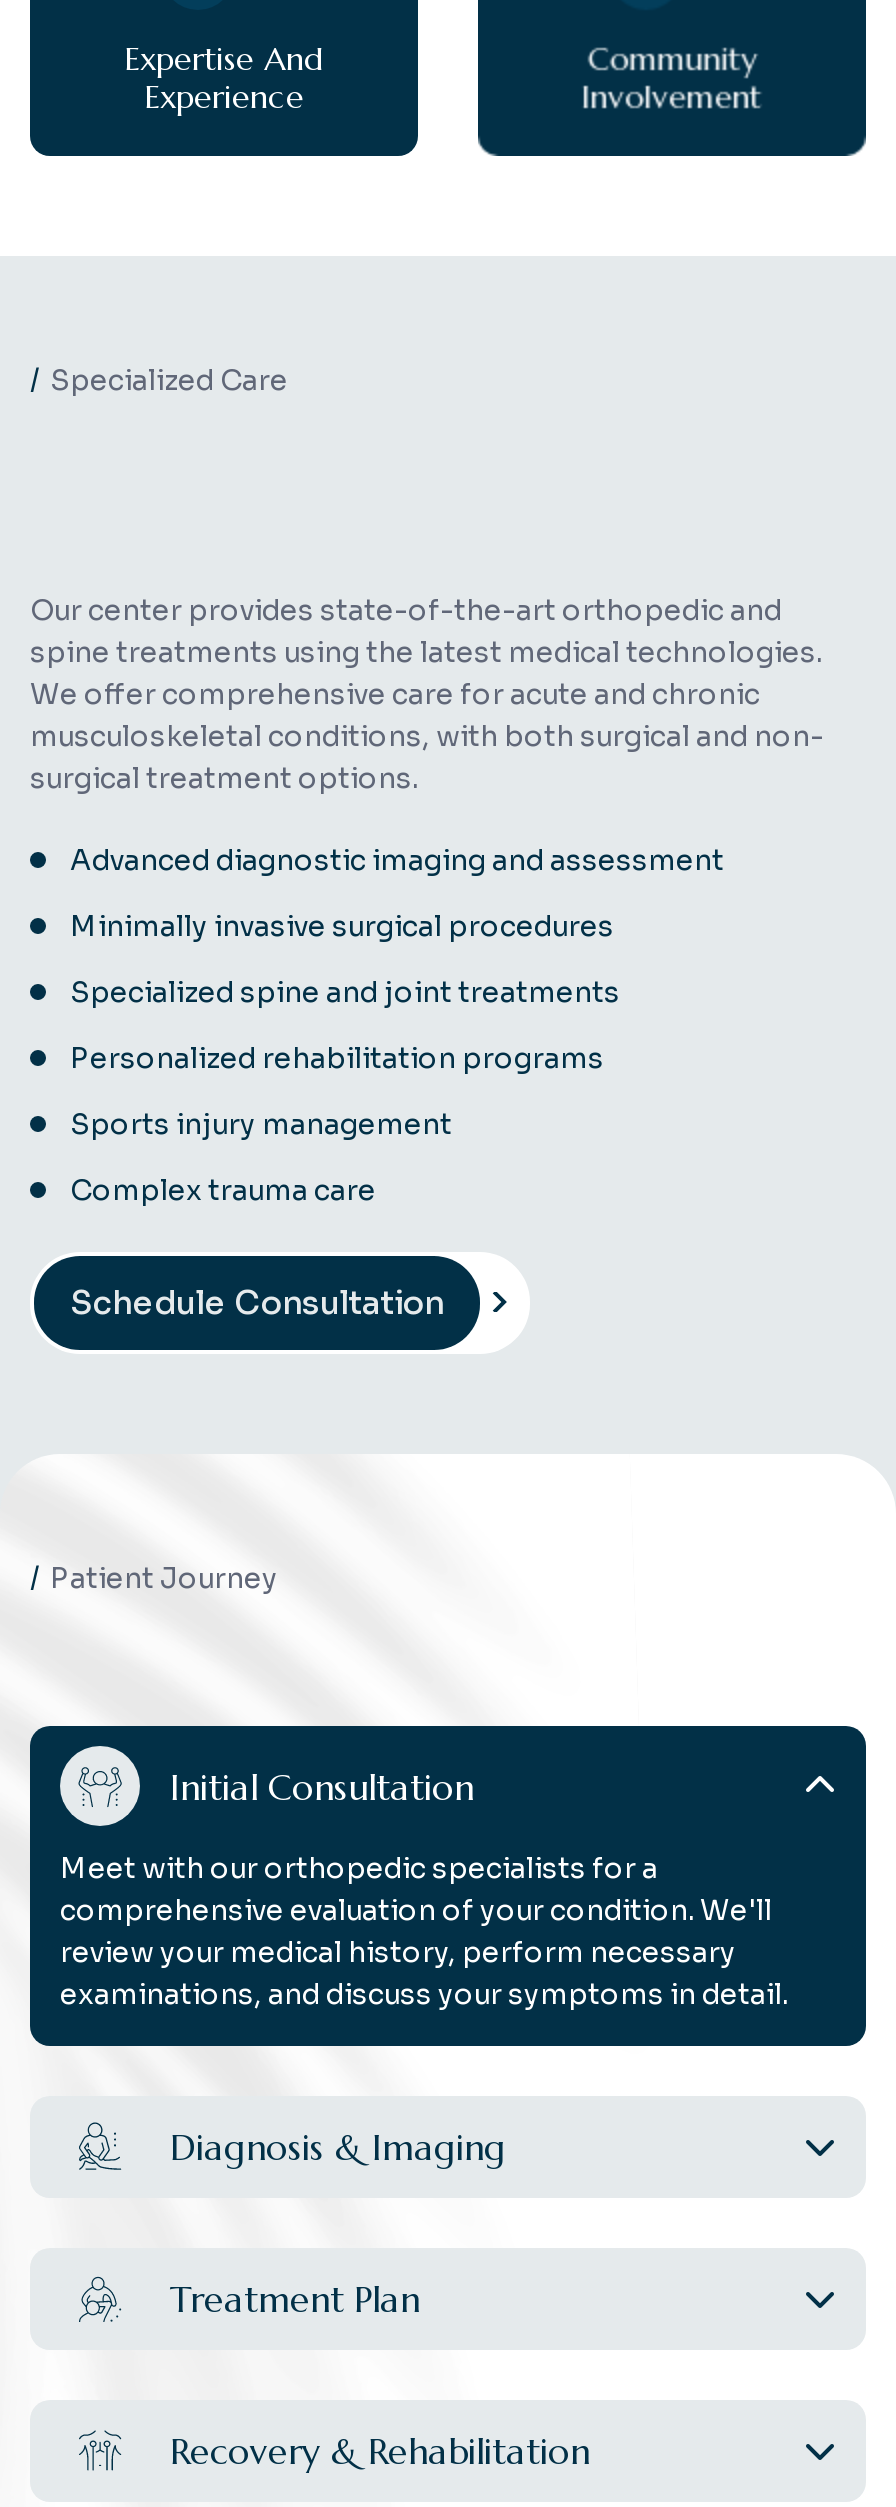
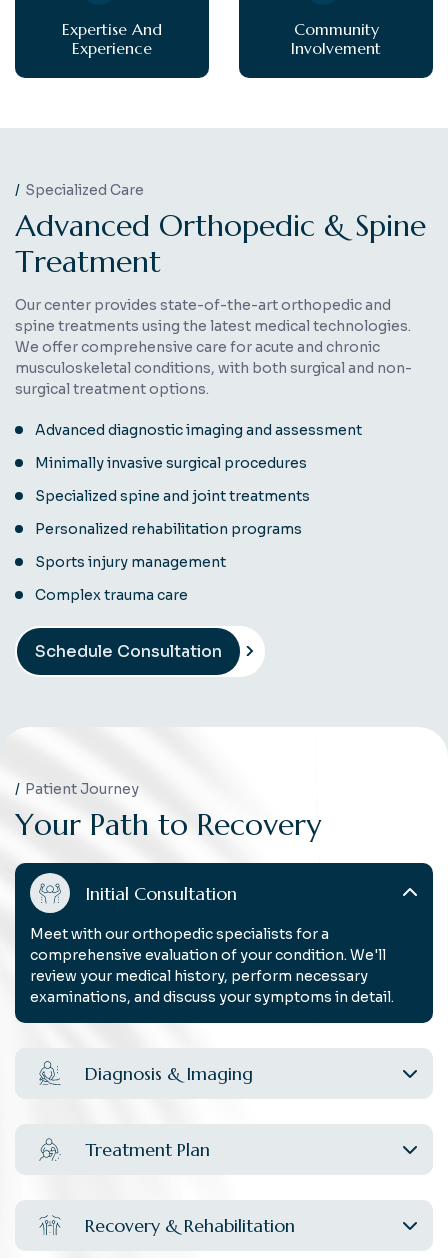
+ Advanced Orthopedic & Spine
+ Treatment

+ Your Path to Recovery
